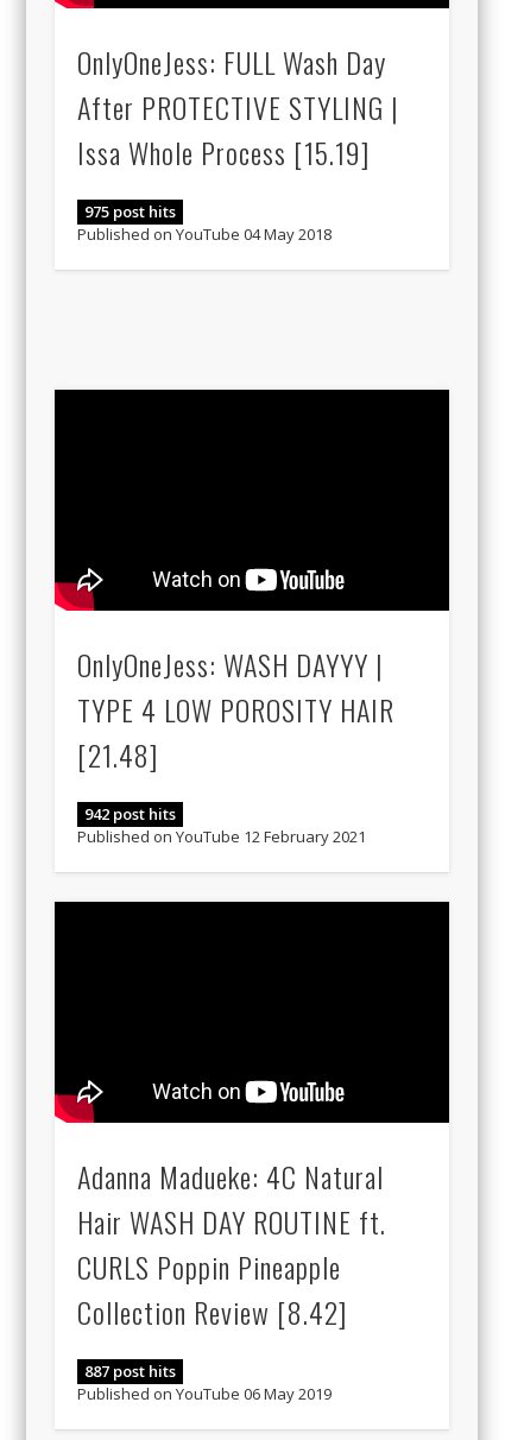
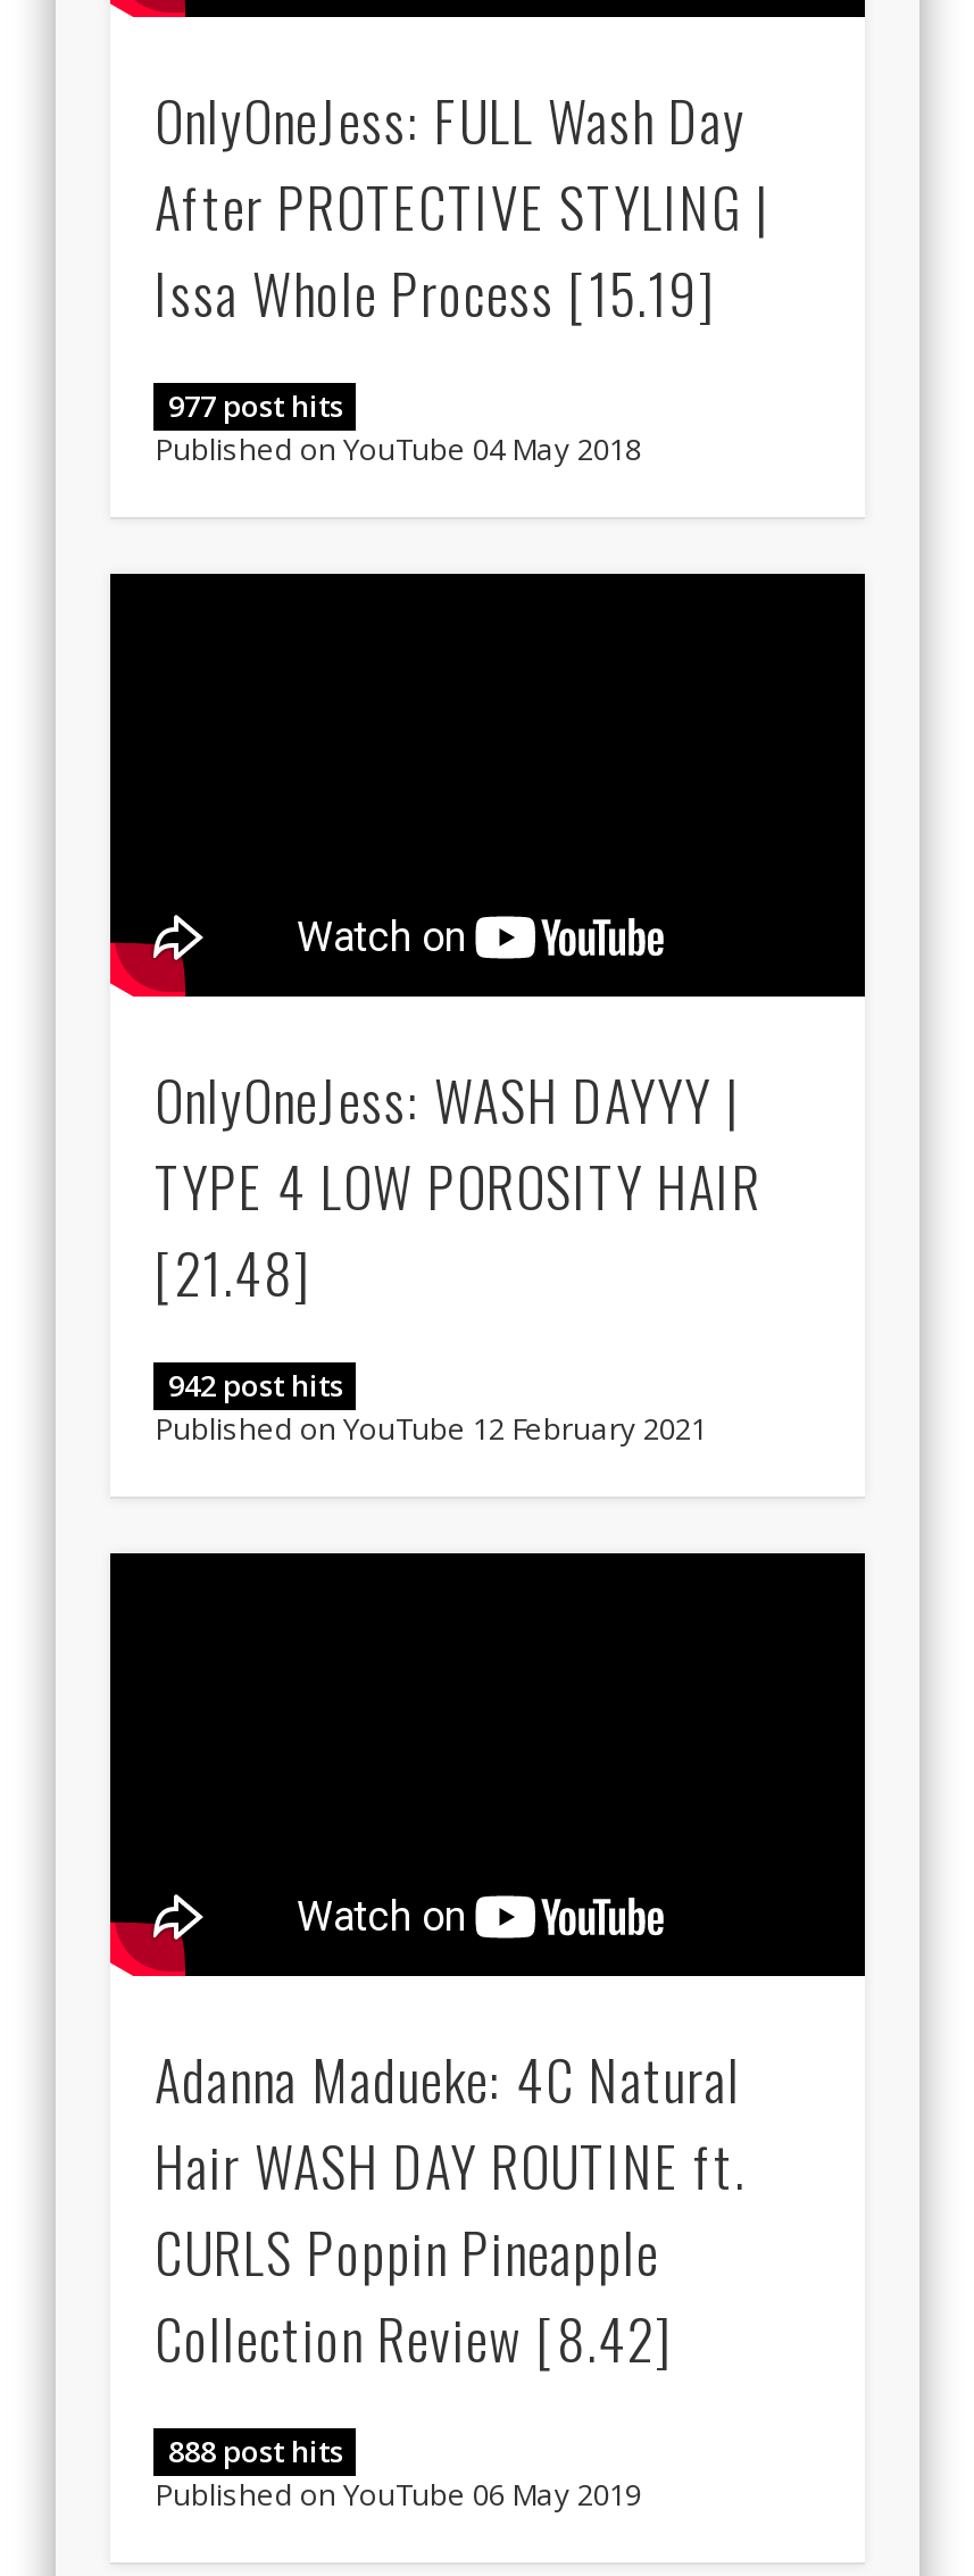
- 975 post hits
+ 977 post hits

- 887 post hits
+ 888 post hits
